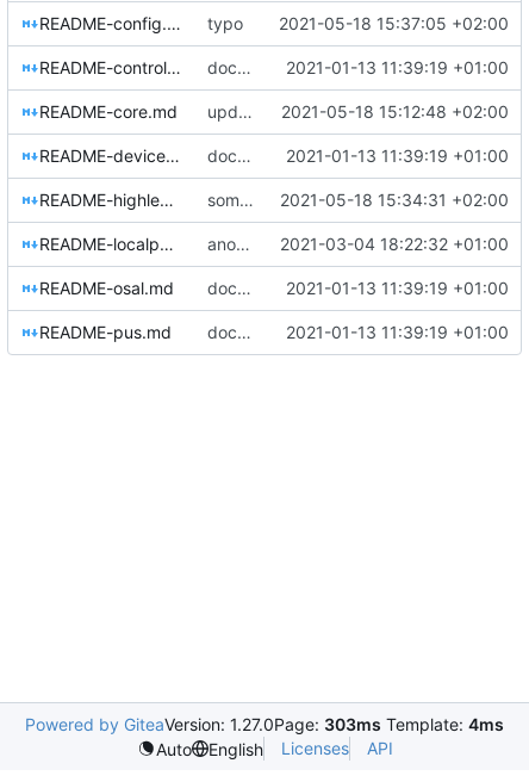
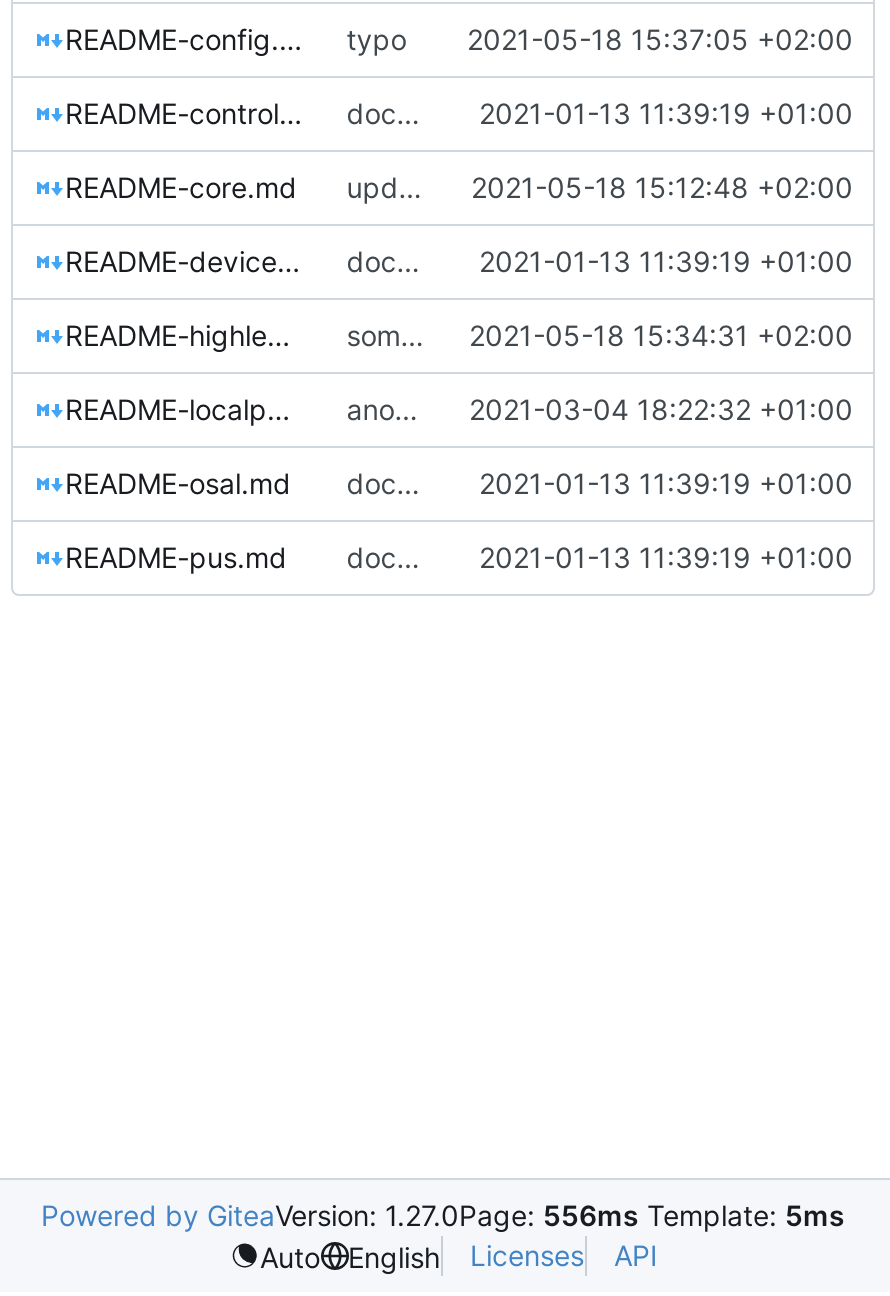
- Powered by GiteaVersion: 1.27.0Page: 303ms Template: 4ms
+ Powered by GiteaVersion: 1.27.0Page: 556ms Template: 5ms
